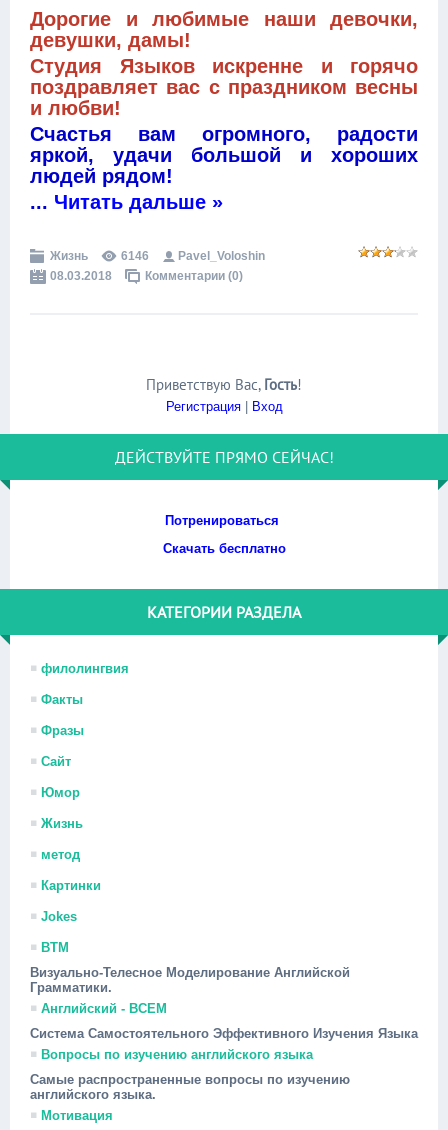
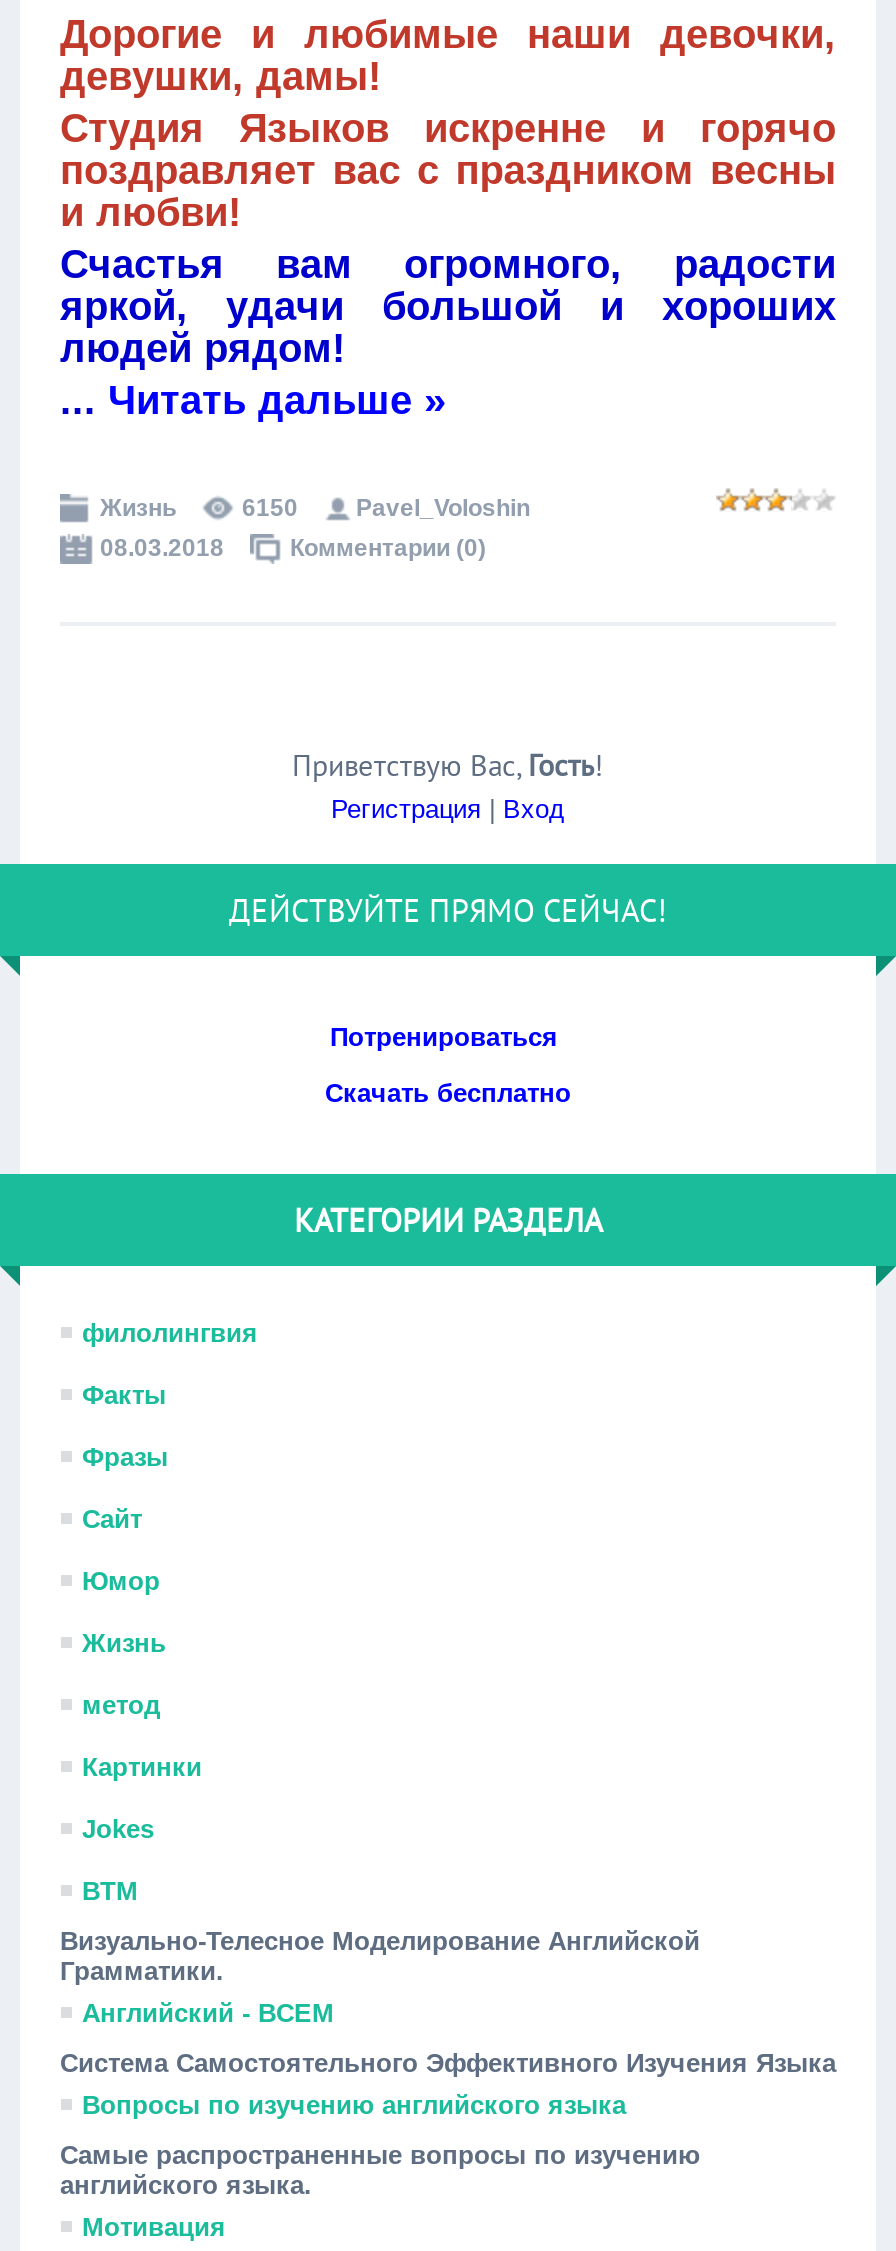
- 6146
+ 6150
